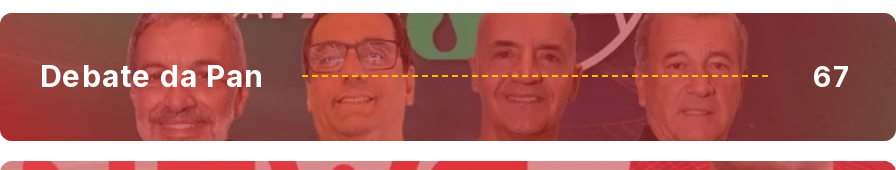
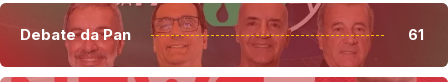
- 67
+ 61
